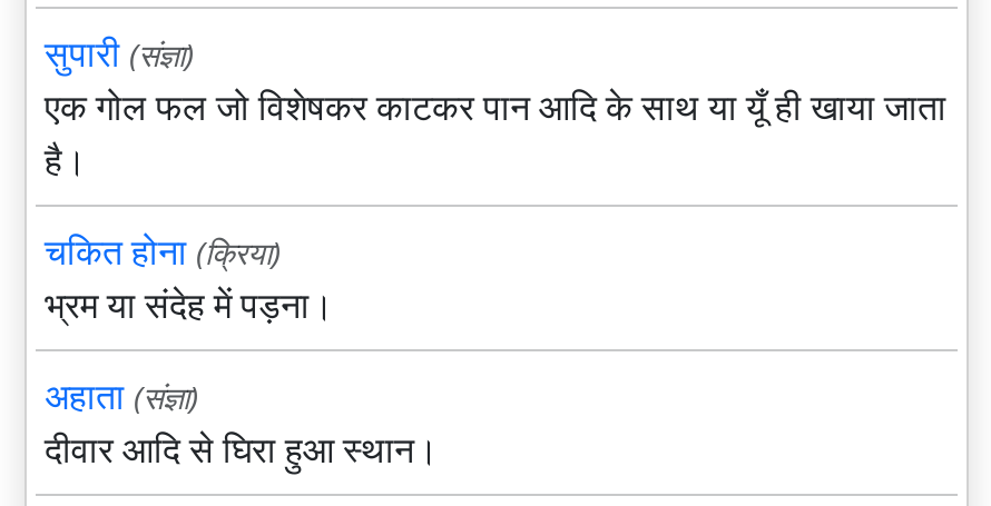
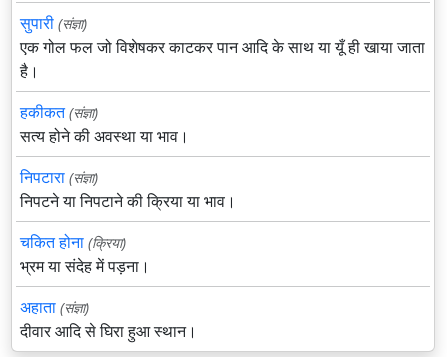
+ हकीकत (संज्ञा)
+ सत्य होने की अवस्था या भाव।
+ निपटारा (संज्ञा)
+ निपटने या निपटाने की क्रिया या भाव।
